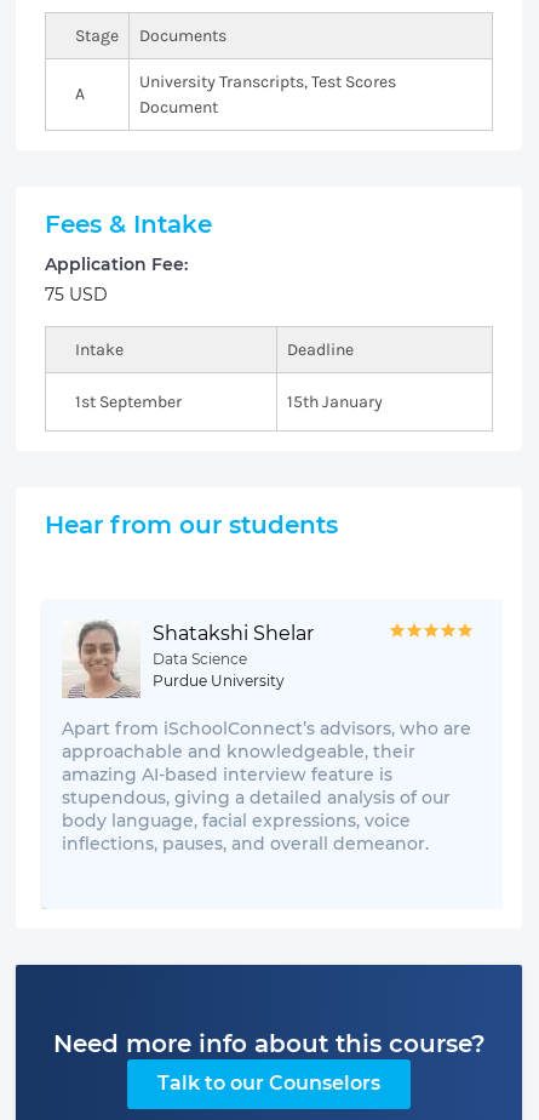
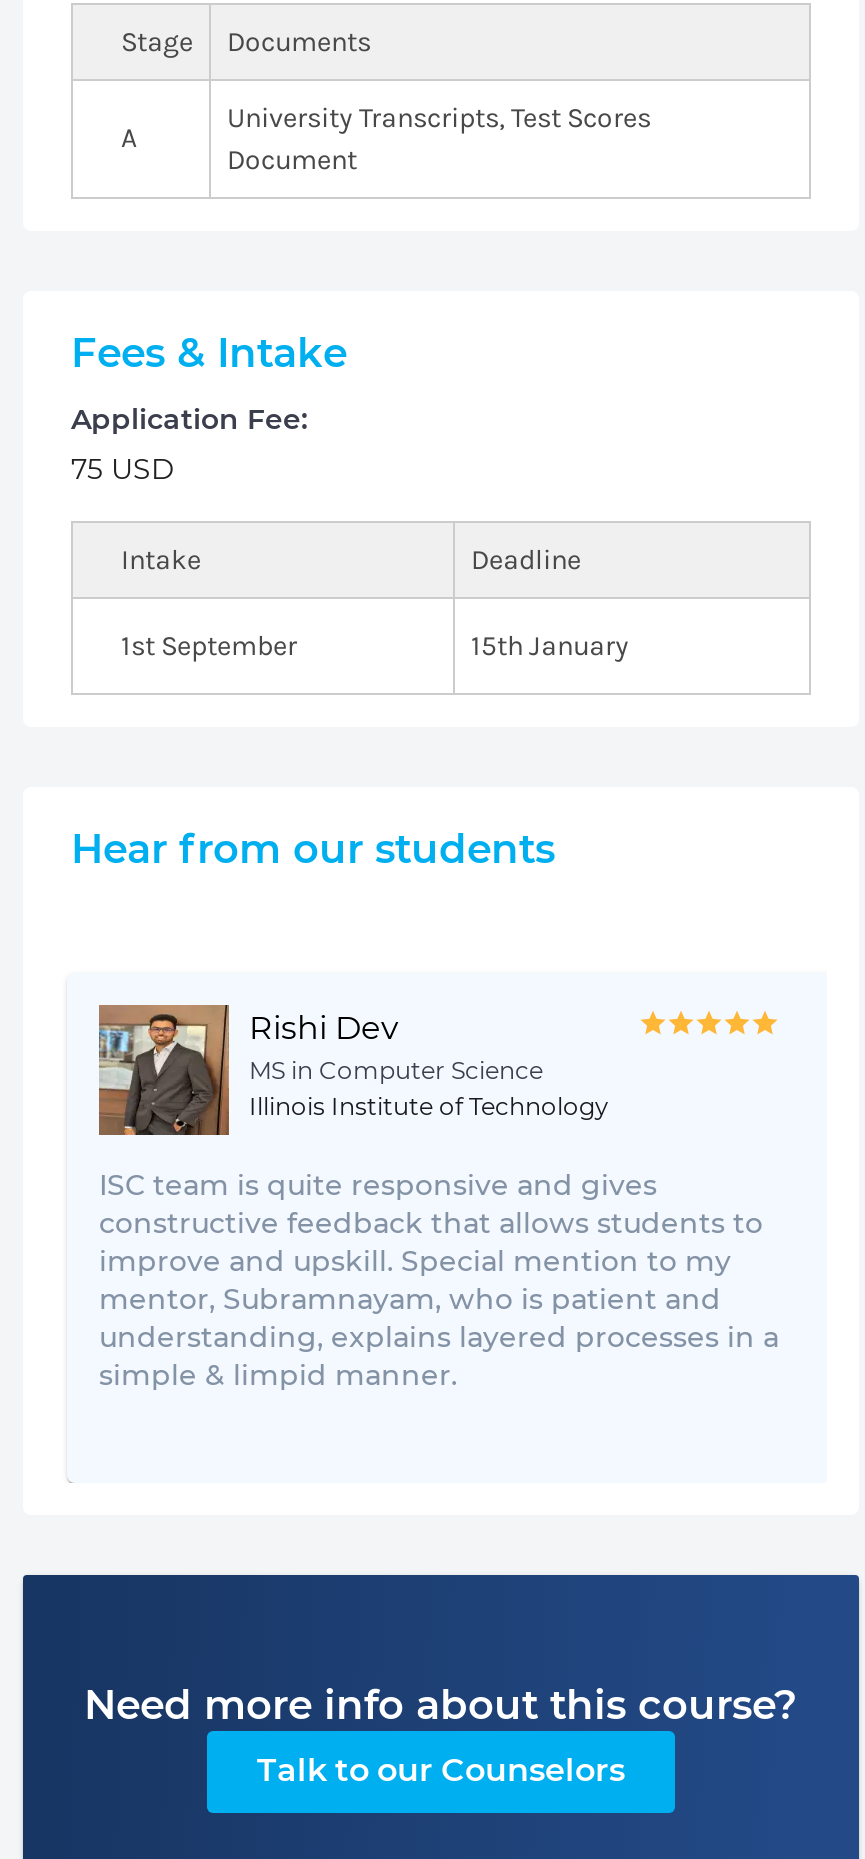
- [image]
- Shatakshi Shelar
- Data Science
- Purdue University
+ [image]
+ Rishi Dev
+ MS in Computer Science
+ Illinois Institute of Technology

- Apart from iSchoolConnect’s advisors, who are
- approachable and knowledgeable, their
- amazing AI-based interview feature is
- stupendous, giving a detailed analysis of our
- body language, facial expressions, voice
- inflections, pauses, and overall demeanor.
+ ISC team is quite responsive and gives
+ constructive feedback that allows students to
+ improve and upskill. Special mention to my
+ mentor, Subramnayam, who is patient and
+ understanding, explains layered processes in a
+ simple & limpid manner.
